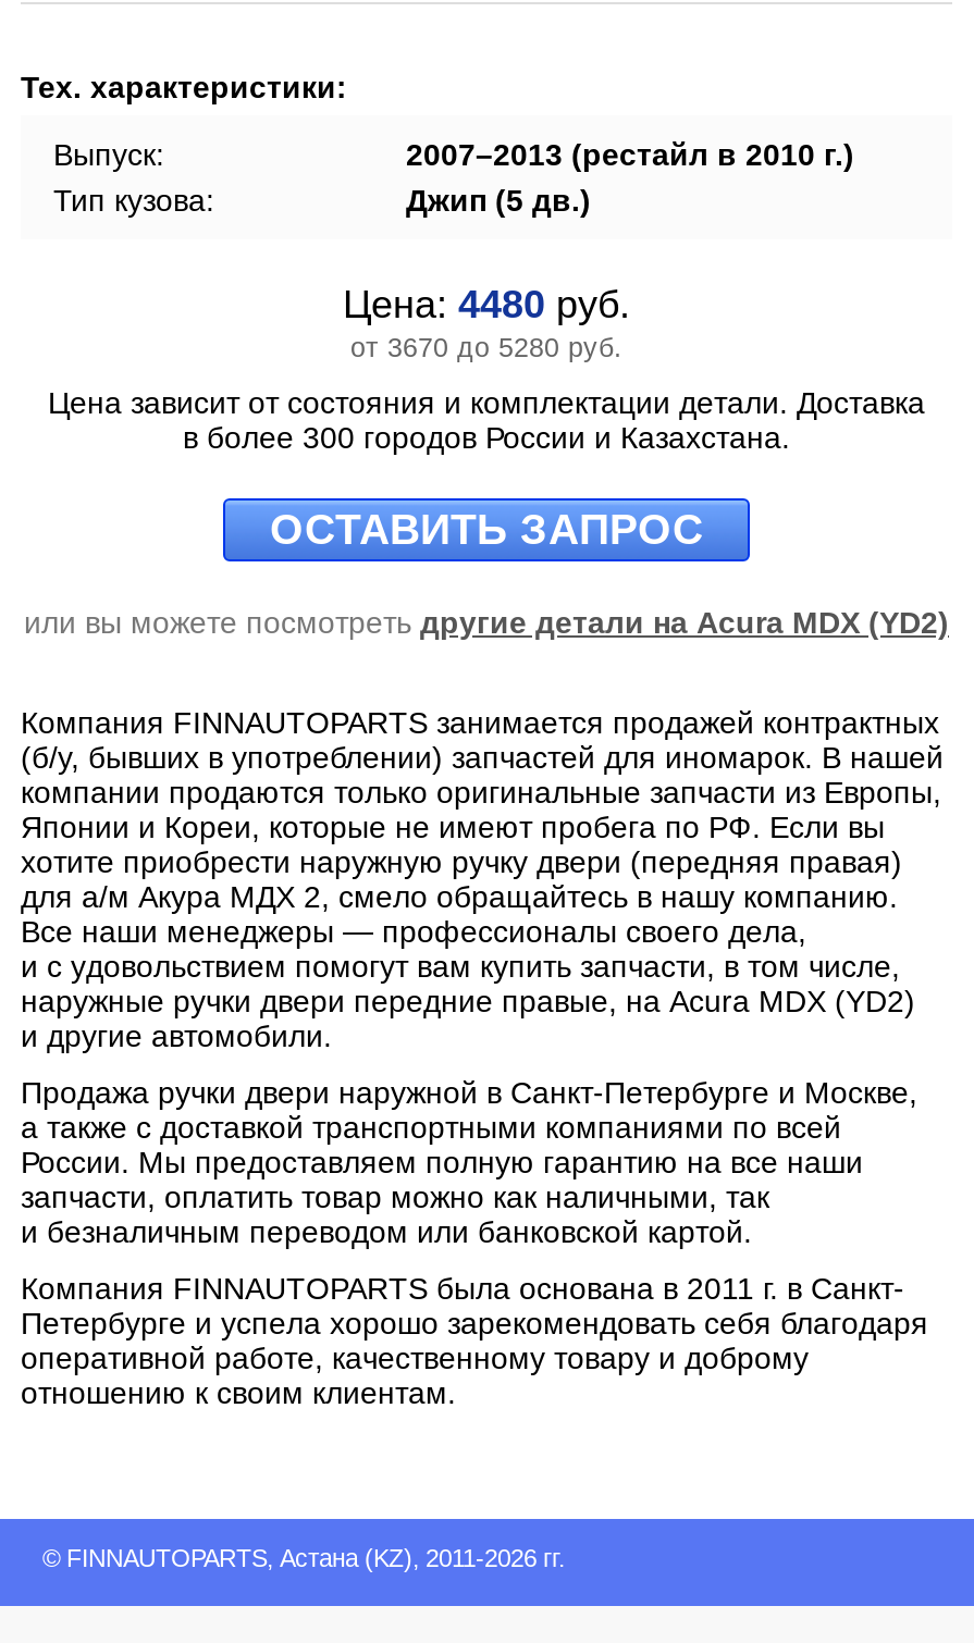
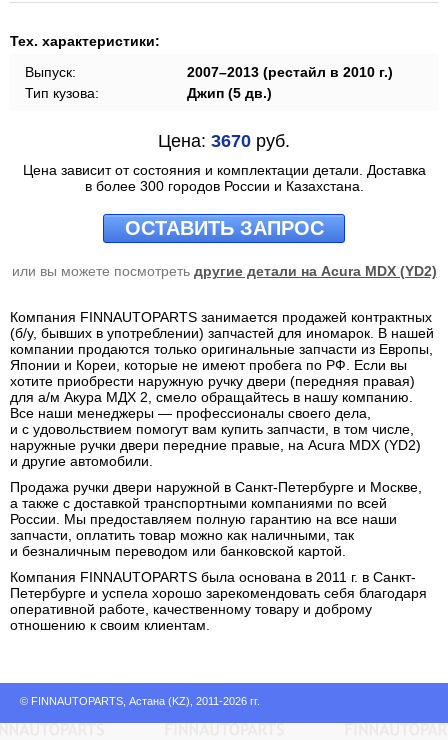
- Цена: 4480 руб.
- от 3670 до 5280 руб.
+ Цена: 3670 руб.
